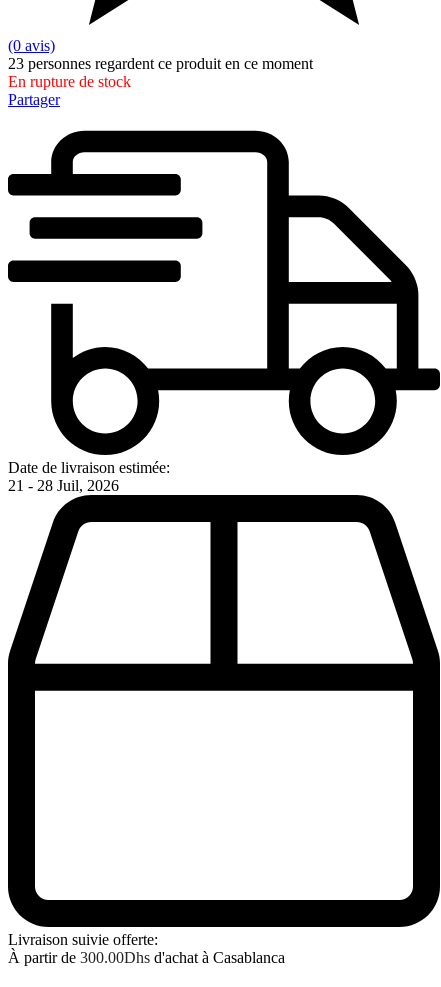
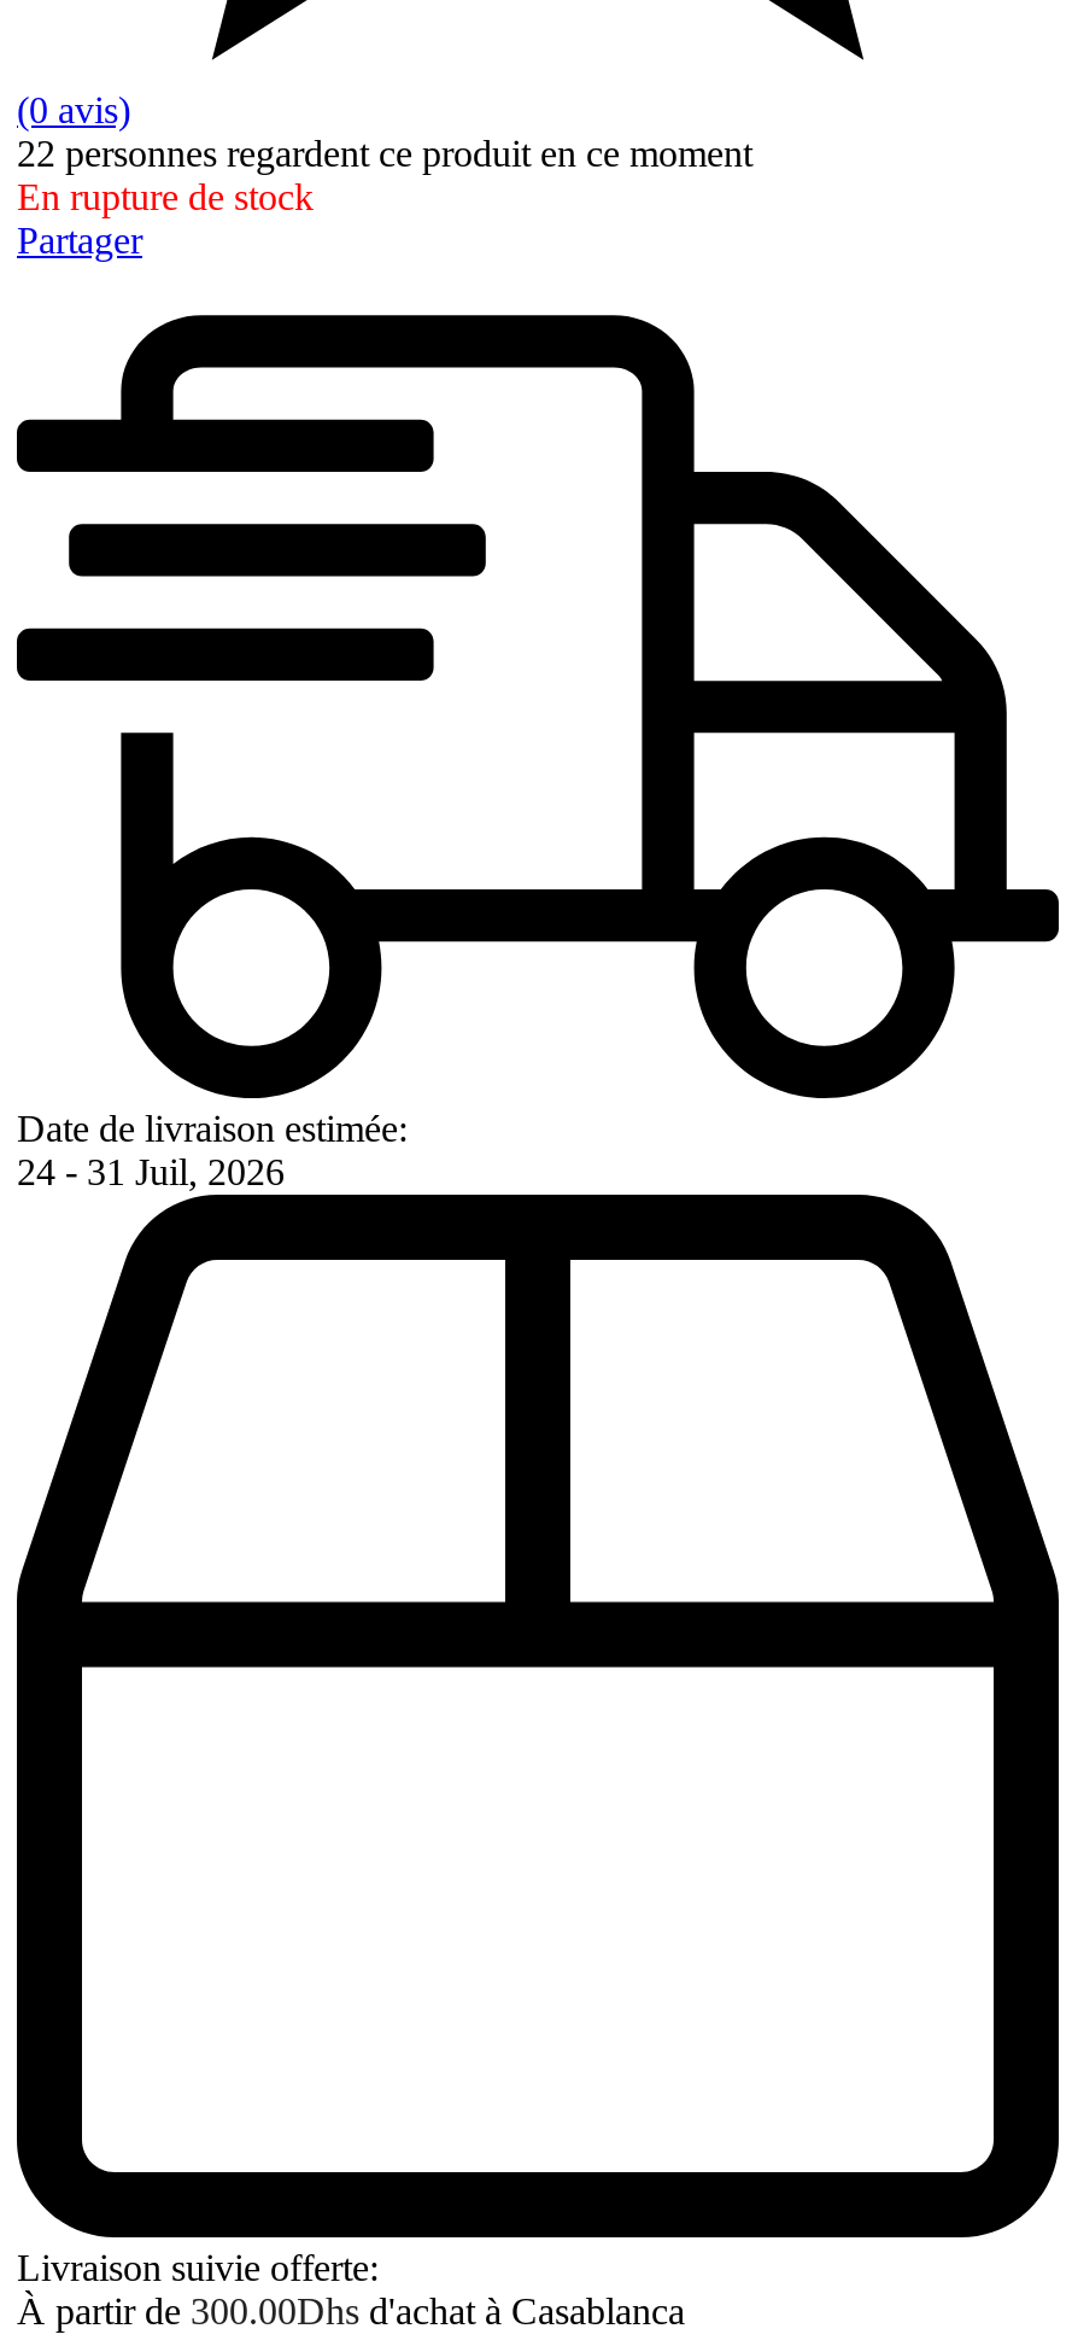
- 23 personnes regardent ce produit en ce moment
+ 22 personnes regardent ce produit en ce moment

- 21 - 28 Juil, 2026
+ 24 - 31 Juil, 2026
